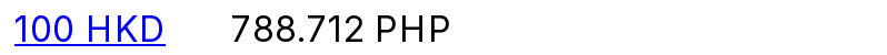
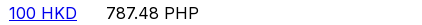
- 100 HKD 788.712 PHP
+ 100 HKD 787.48 PHP
